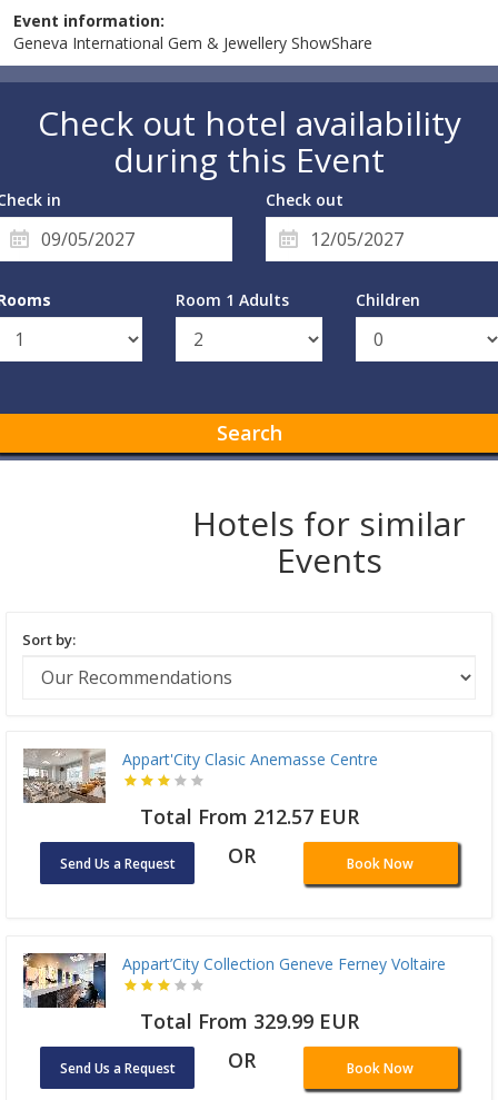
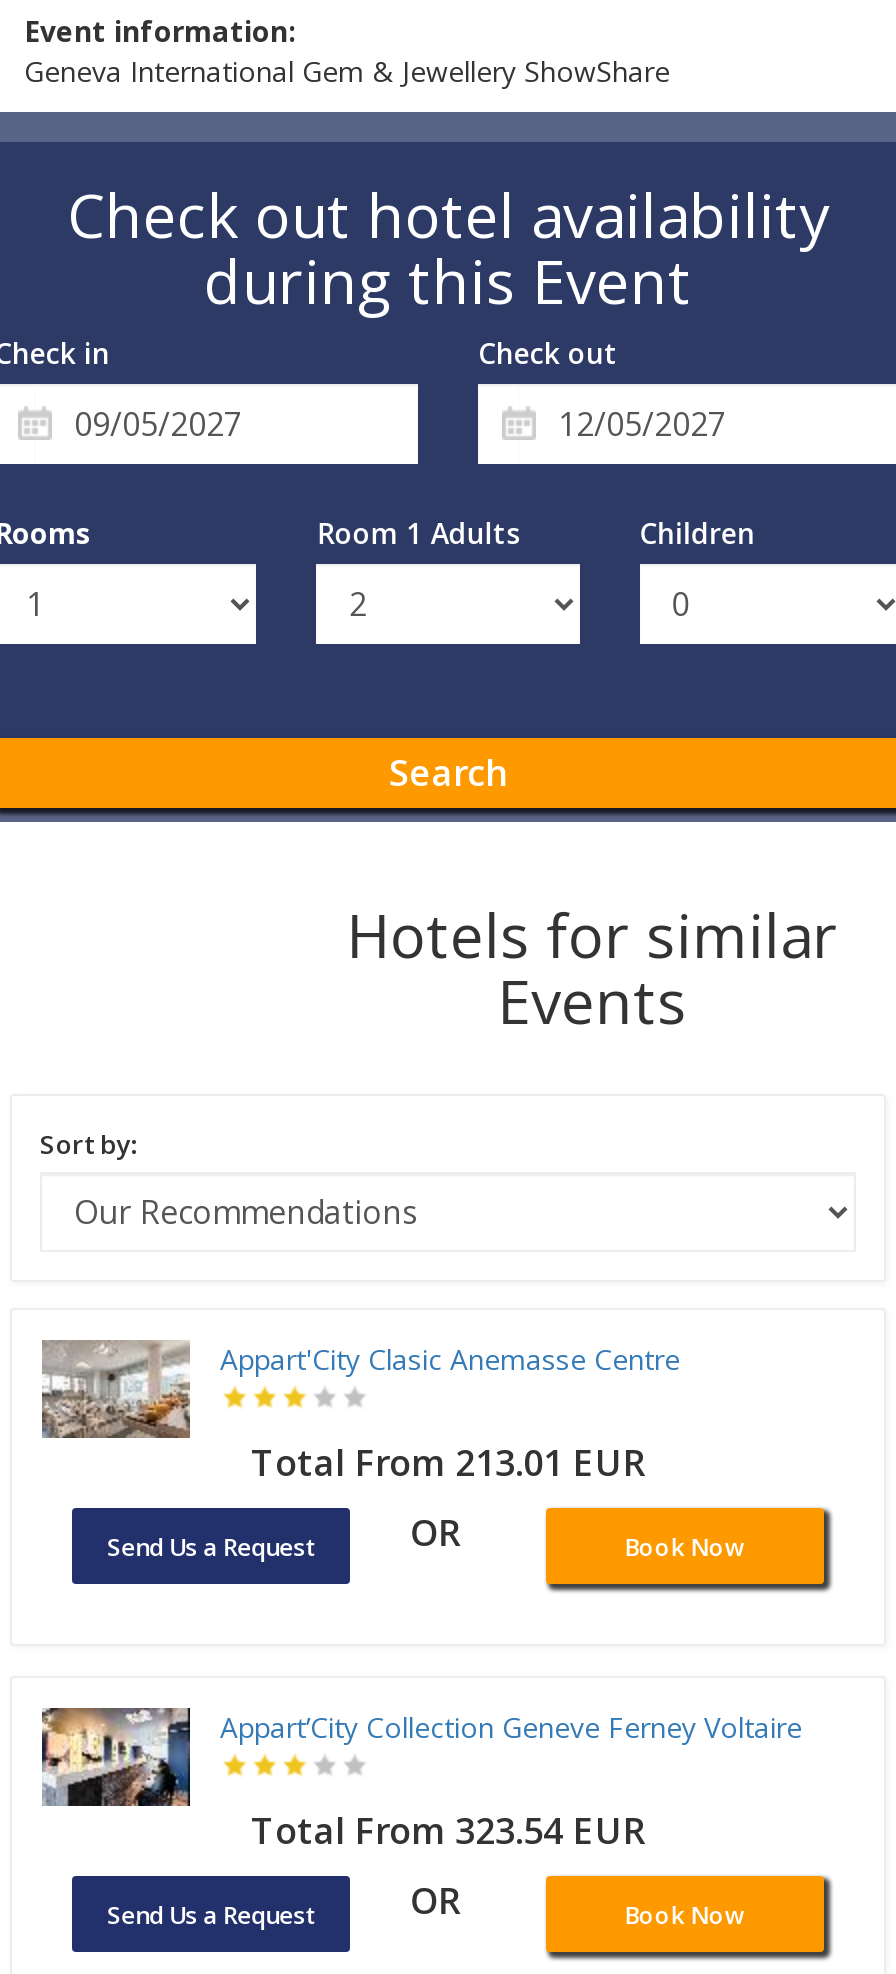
- Total From 212.57 EUR
+ Total From 213.01 EUR

- Total From 329.99 EUR
+ Total From 323.54 EUR
